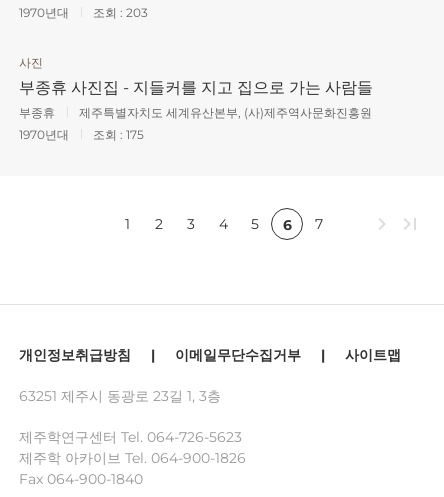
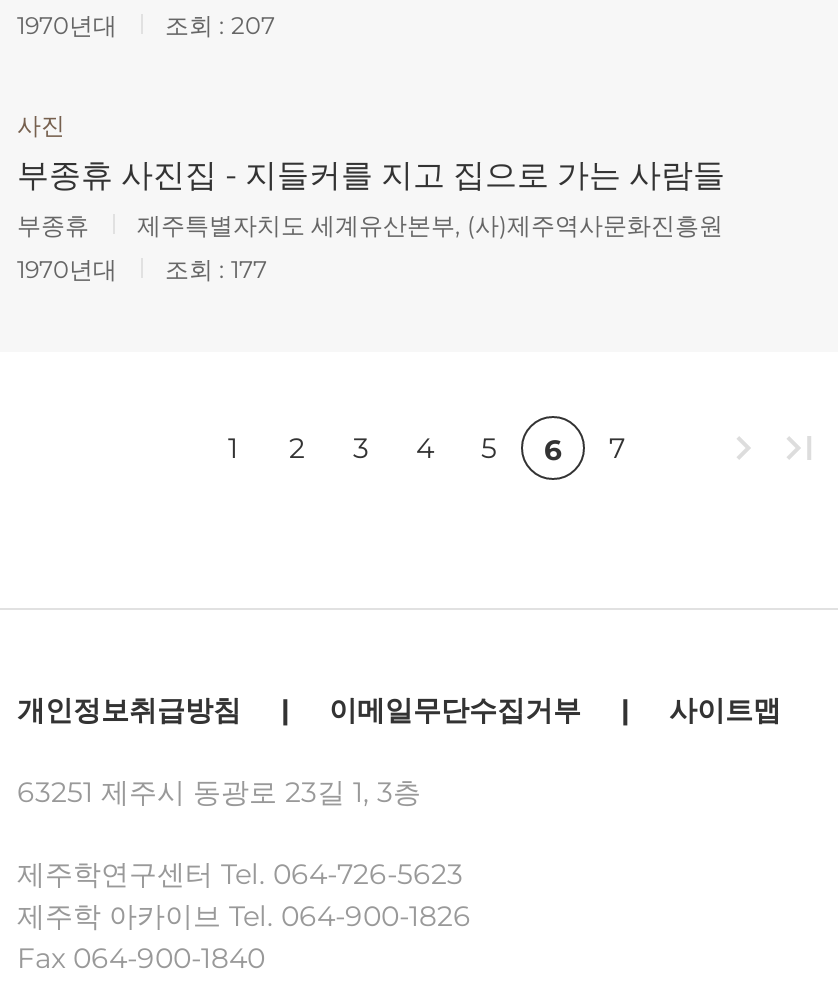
- 1970년대 조회 : 203
+ 1970년대 조회 : 207

- 1970년대 조회 : 175
+ 1970년대 조회 : 177
